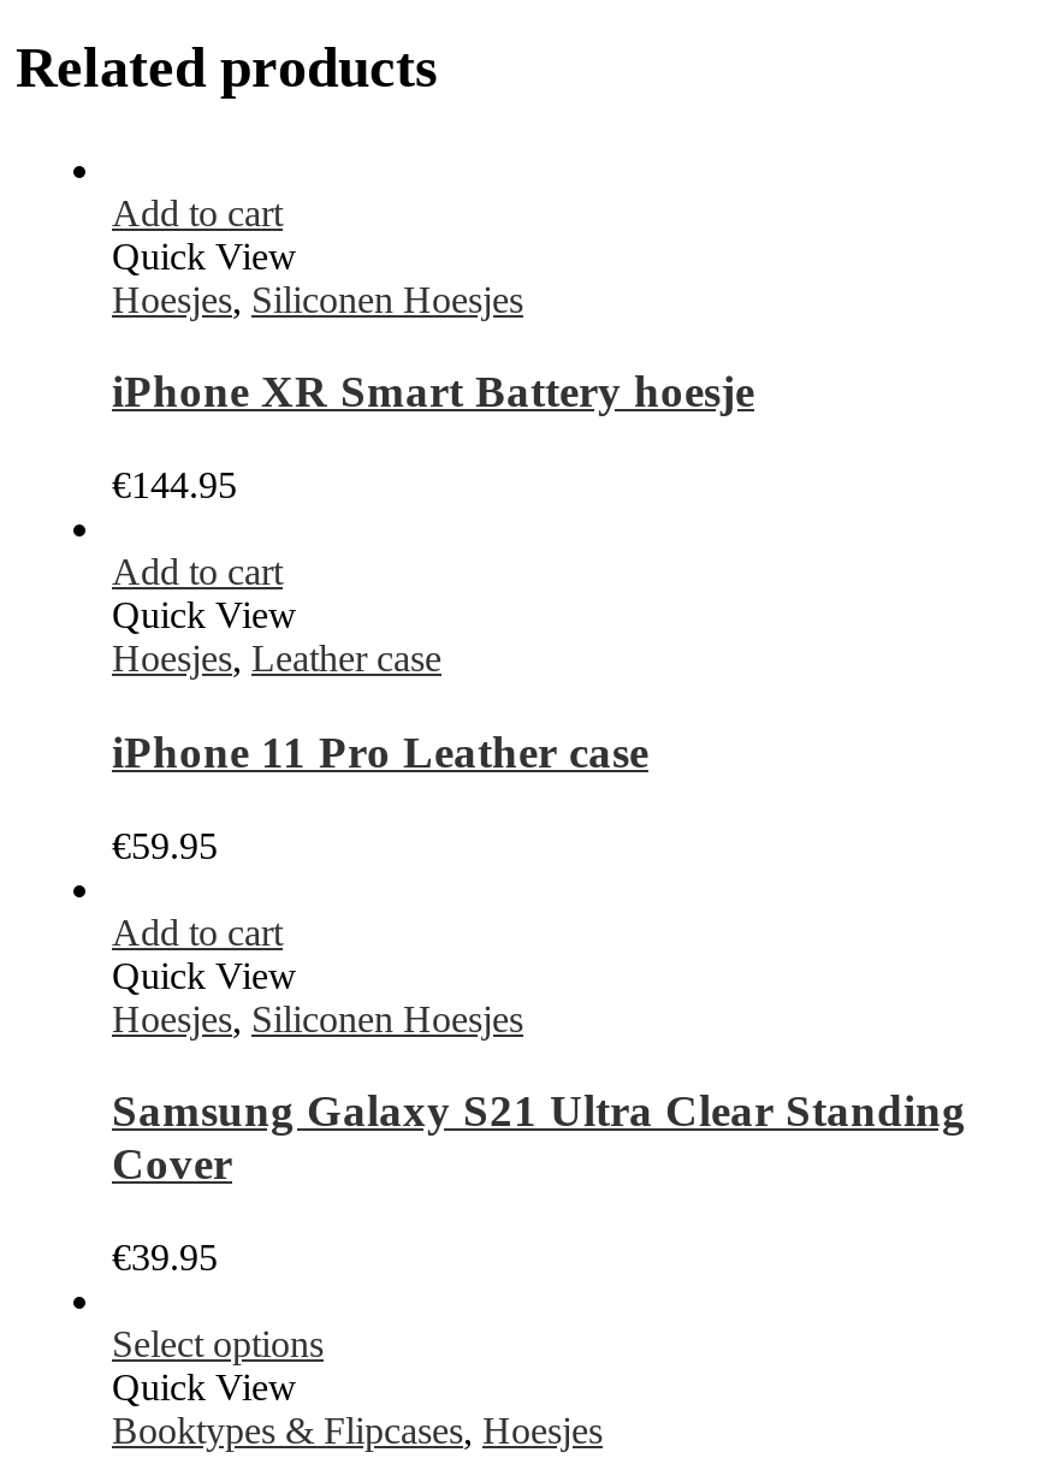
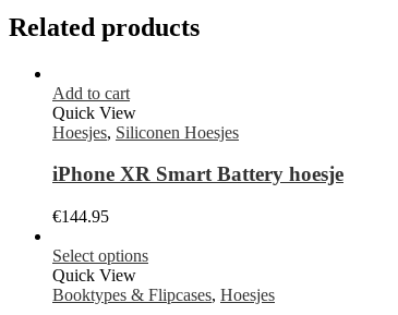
- Add to cart
- Quick View
- Hoesjes, Leather case
- iPhone 11 Pro Leather case
- €59.95
- Add to cart
- Quick View
- Hoesjes, Siliconen Hoesjes
- Samsung Galaxy S21 Ultra Clear Standing
- Cover
- €39.95
